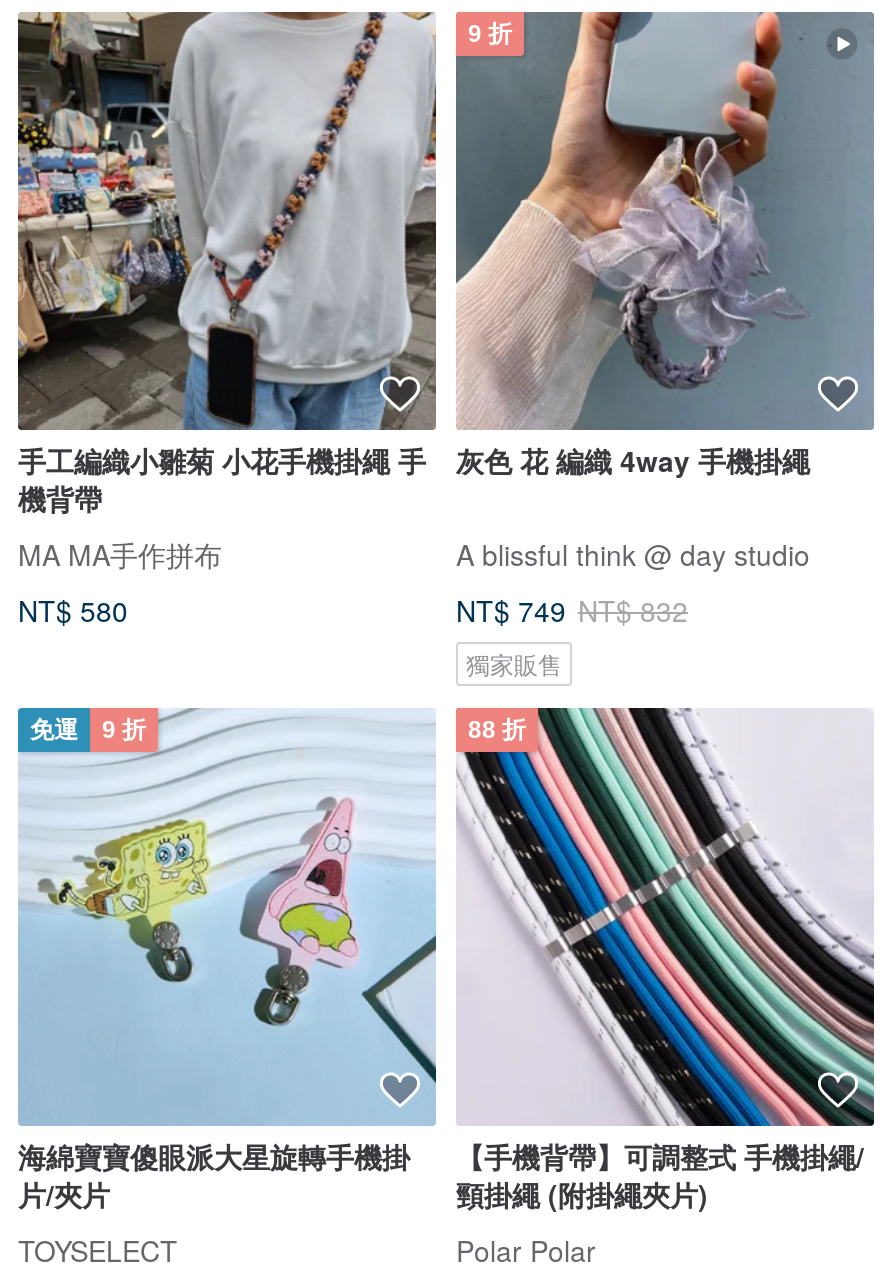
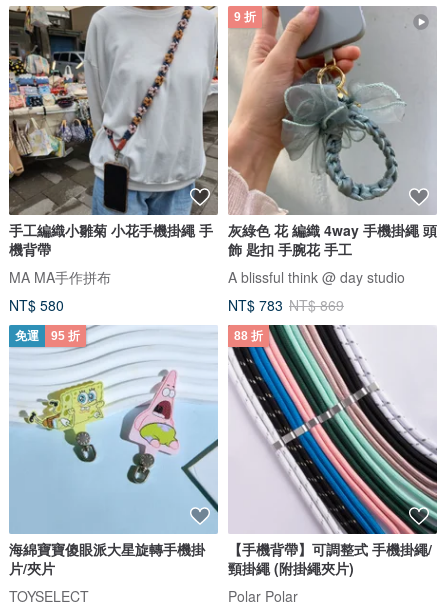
- [image]
- 灰色 花 編織 4way 手機掛繩
+ [image]
+ 灰綠色 花 編織 4way 手機掛繩 頭
+ 飾 匙扣 手腕花 手工

- NT$ 749 NT$ 832
- 獨家販售
+ NT$ 783 NT$ 869

- 免運 9 折
+ 免運 95 折
